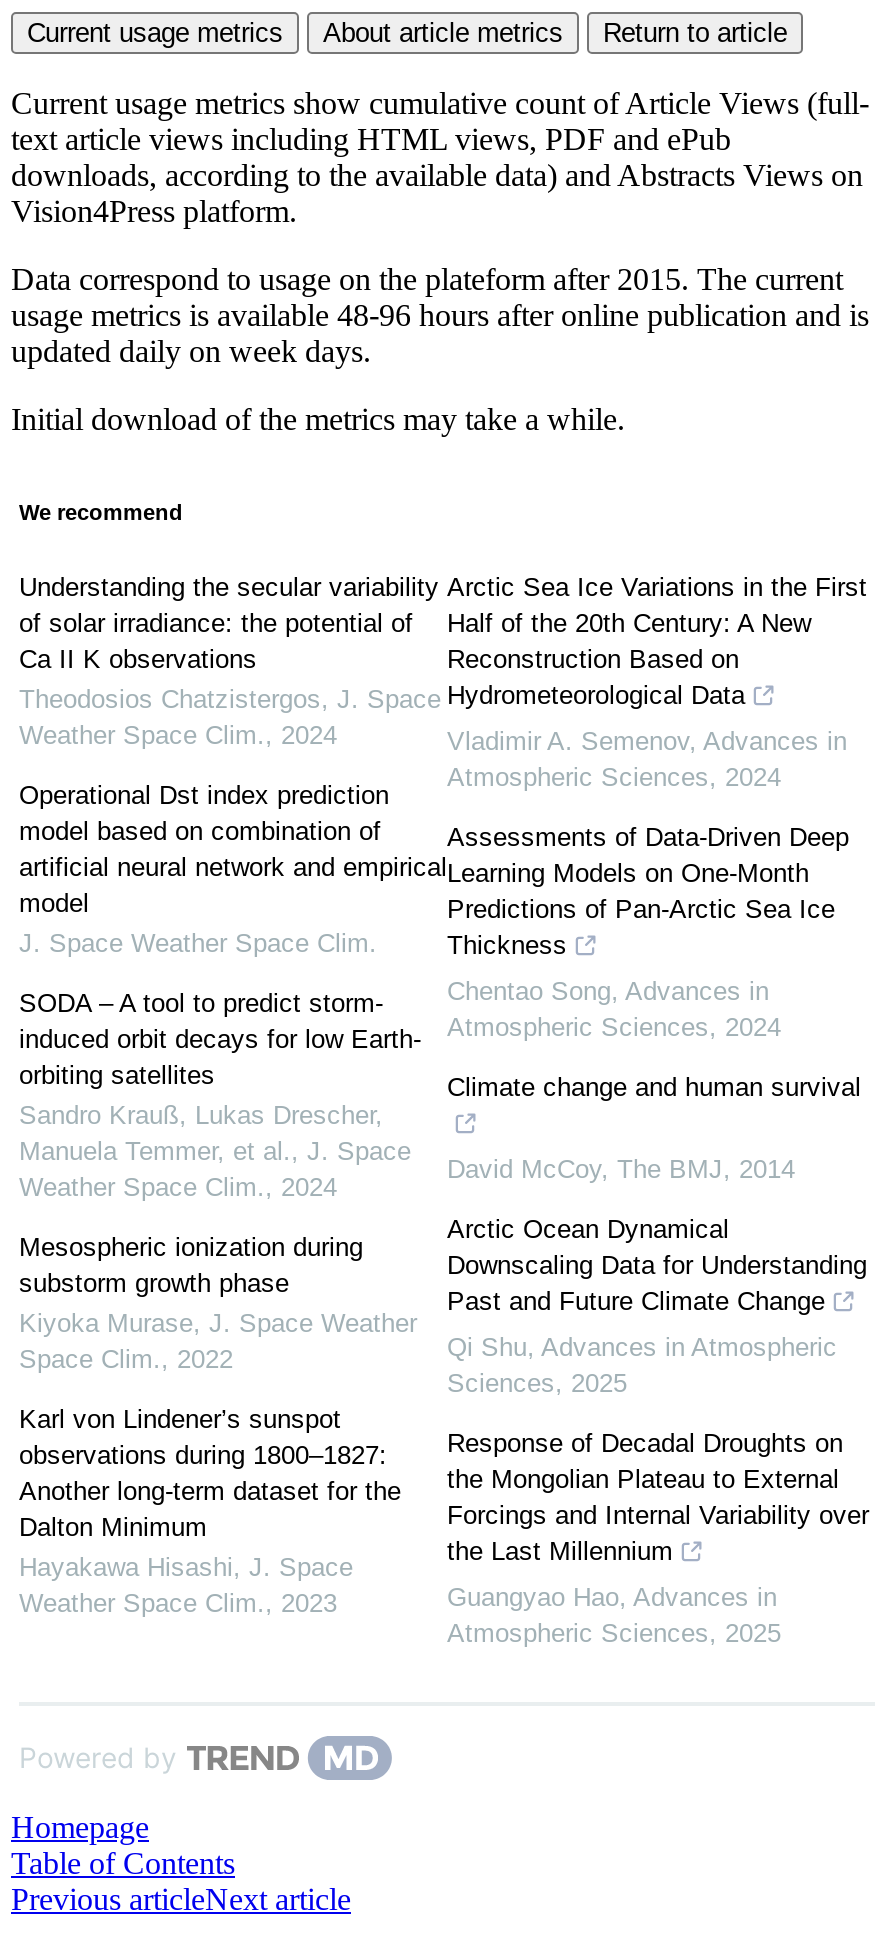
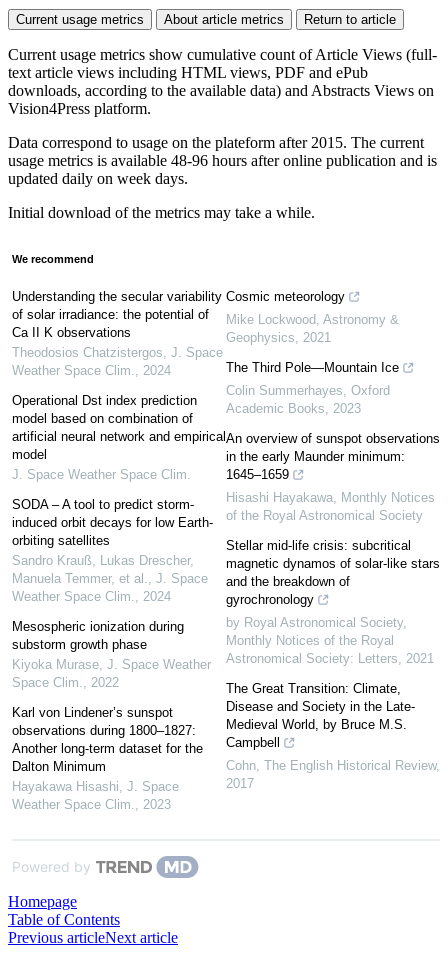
- Arctic Sea Ice Variations in the First
- Half of the 20th Century: A New
- Reconstruction Based on
- Hydrometeorological Data
+ Cosmic meteorology

- Vladimir A. Semenov, Advances in
- Atmospheric Sciences, 2024
+ Mike Lockwood, Astronomy &
+ Geophysics, 2021

- Assessments of Data-Driven Deep
- Learning Models on One-Month
- Predictions of Pan-Arctic Sea Ice
- Thickness
+ The Third Pole—Mountain Ice

- Chentao Song, Advances in
- Atmospheric Sciences, 2024
+ Colin Summerhayes, Oxford
+ Academic Books, 2023

- Climate change and human survival
+ An overview of sunspot observations
+ in the early Maunder minimum:
+ 1645–1659

- David McCoy, The BMJ, 2014
+ Hisashi Hayakawa, Monthly Notices
+ of the Royal Astronomical Society

- Arctic Ocean Dynamical
- Downscaling Data for Understanding
- Past and Future Climate Change
+ Stellar mid-life crisis: subcritical
+ magnetic dynamos of solar-like stars
+ and the breakdown of
+ gyrochronology

- Qi Shu, Advances in Atmospheric
- Sciences, 2025
+ by Royal Astronomical Society,
+ Monthly Notices of the Royal
+ Astronomical Society: Letters, 2021

- Response of Decadal Droughts on
- the Mongolian Plateau to External
- Forcings and Internal Variability over
- the Last Millennium
+ The Great Transition: Climate,
+ Disease and Society in the Late-
+ Medieval World, by Bruce M.S.
+ Campbell

- Guangyao Hao, Advances in
- Atmospheric Sciences, 2025
+ Cohn, The English Historical Review,
+ 2017
